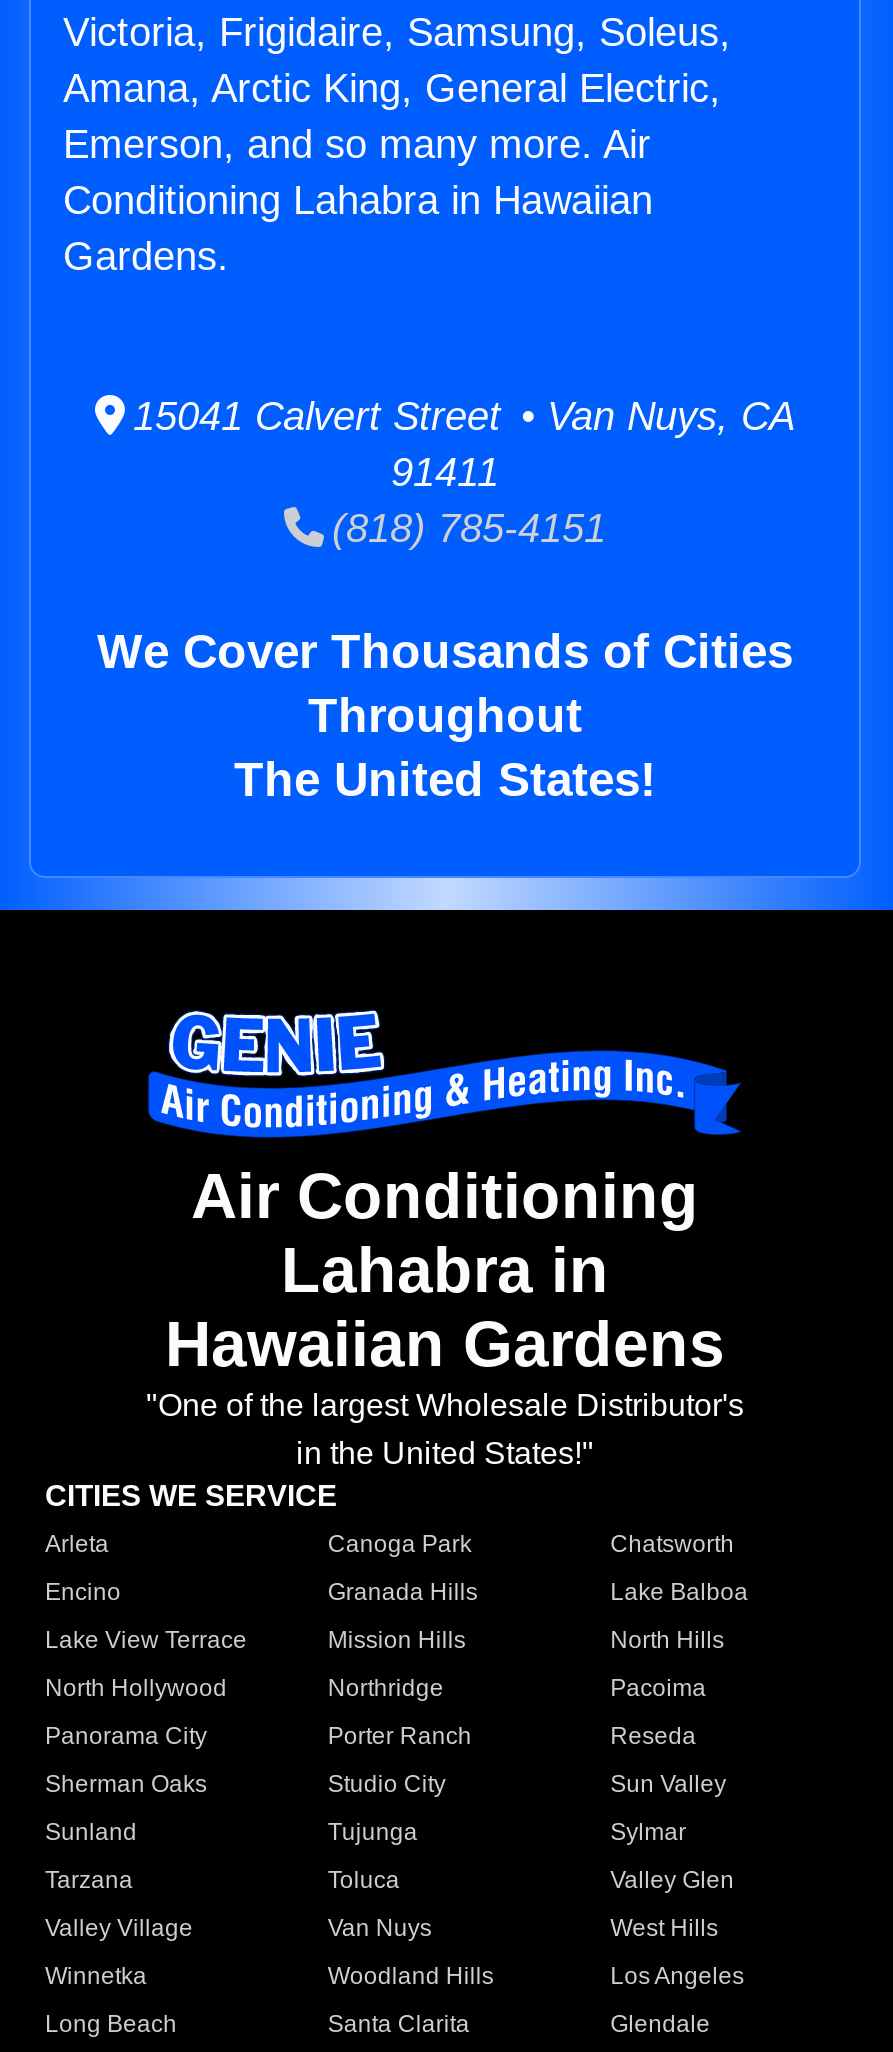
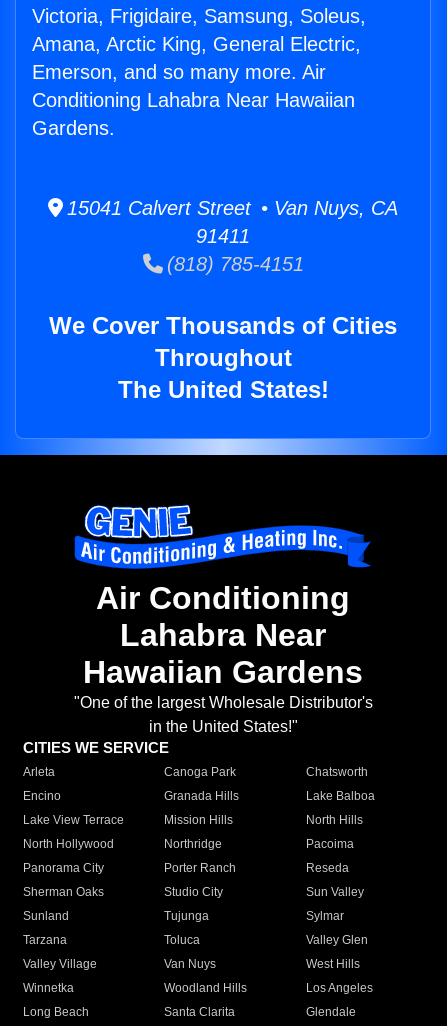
- Conditioning Lahabra in Hawaiian
+ Conditioning Lahabra Near Hawaiian

- Lahabra in
+ Lahabra Near
